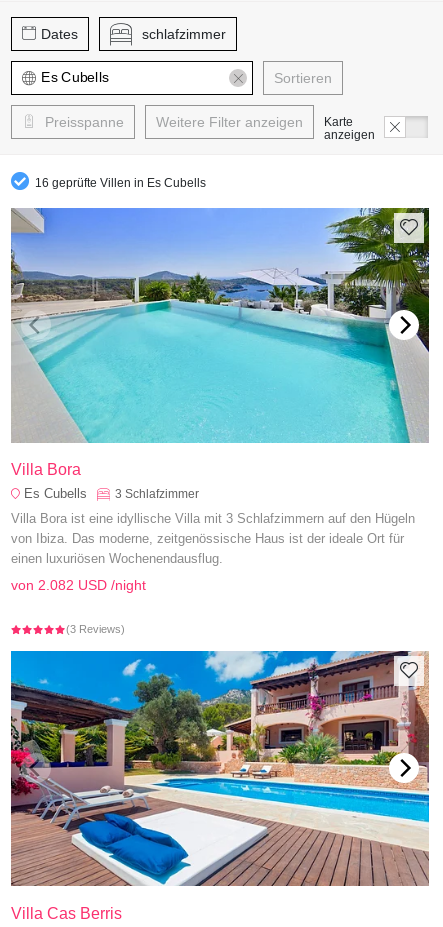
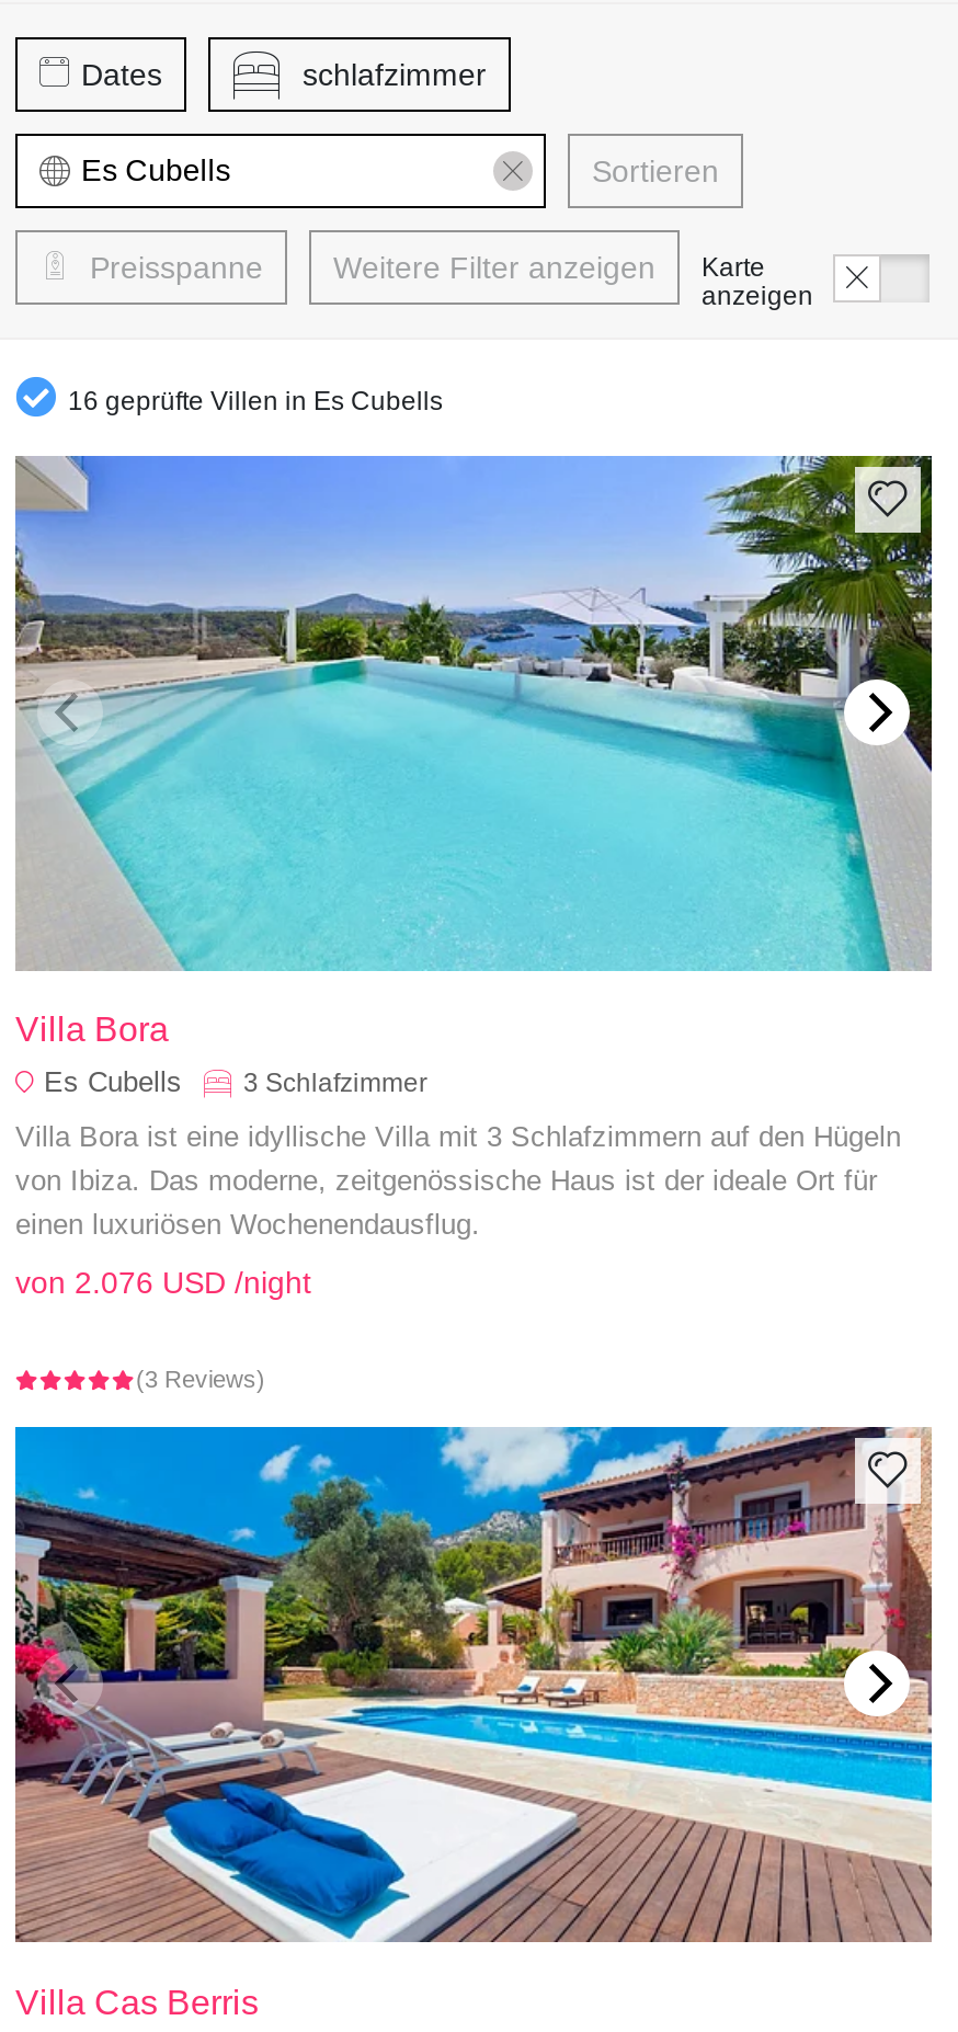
- von 2.082 USD /night
+ von 2.076 USD /night
